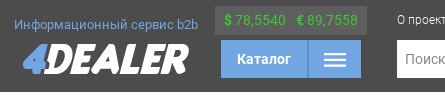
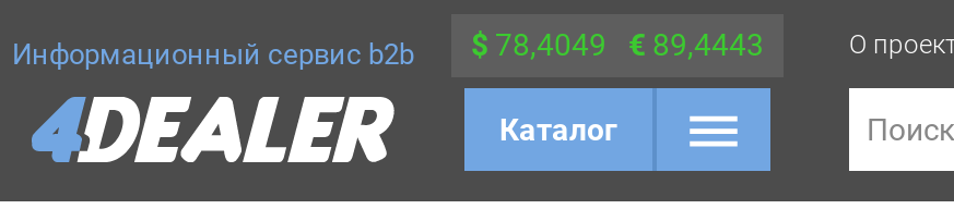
- $78,5540
+ $78,4049

- €89,7558
+ €89,4443
